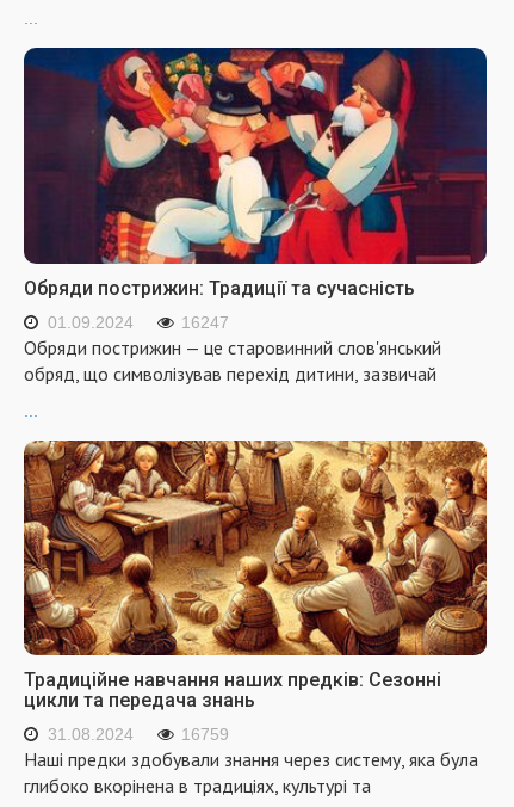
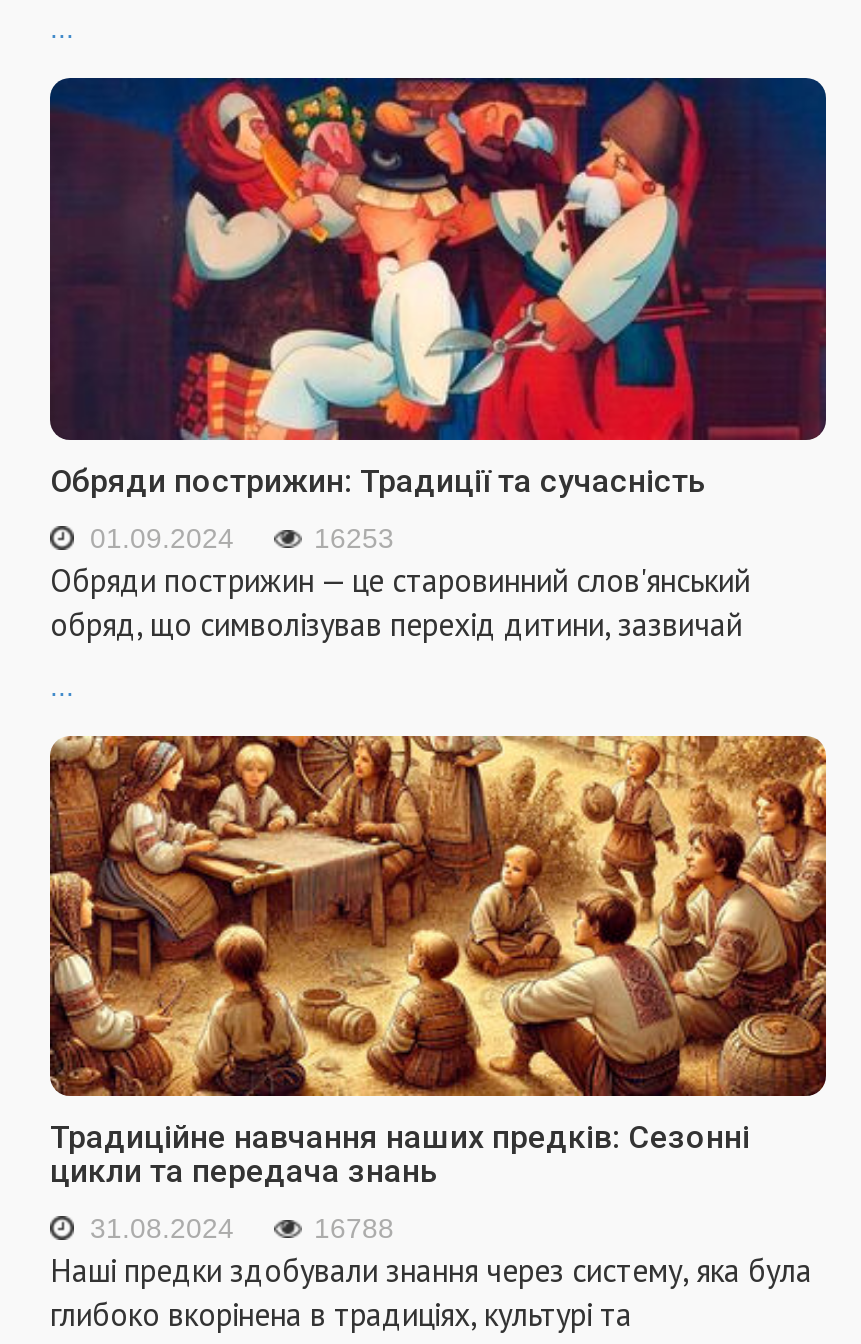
- 16247
+ 16253

- 16759
+ 16788
